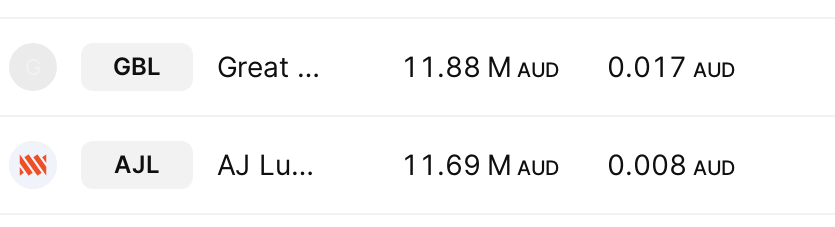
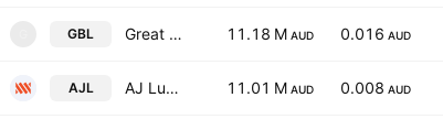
- 11.88 M AUD
+ 11.18 M AUD

- 0.017 AUD
+ 0.016 AUD

- 11.69 M AUD 0.008 AUD
+ 11.01 M AUD 0.008 AUD
